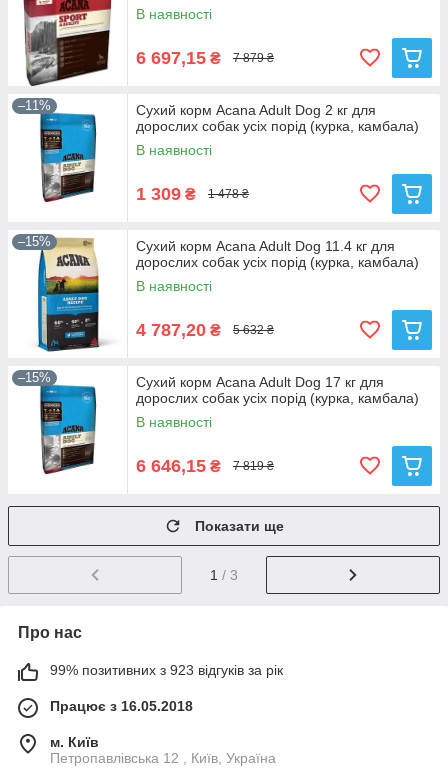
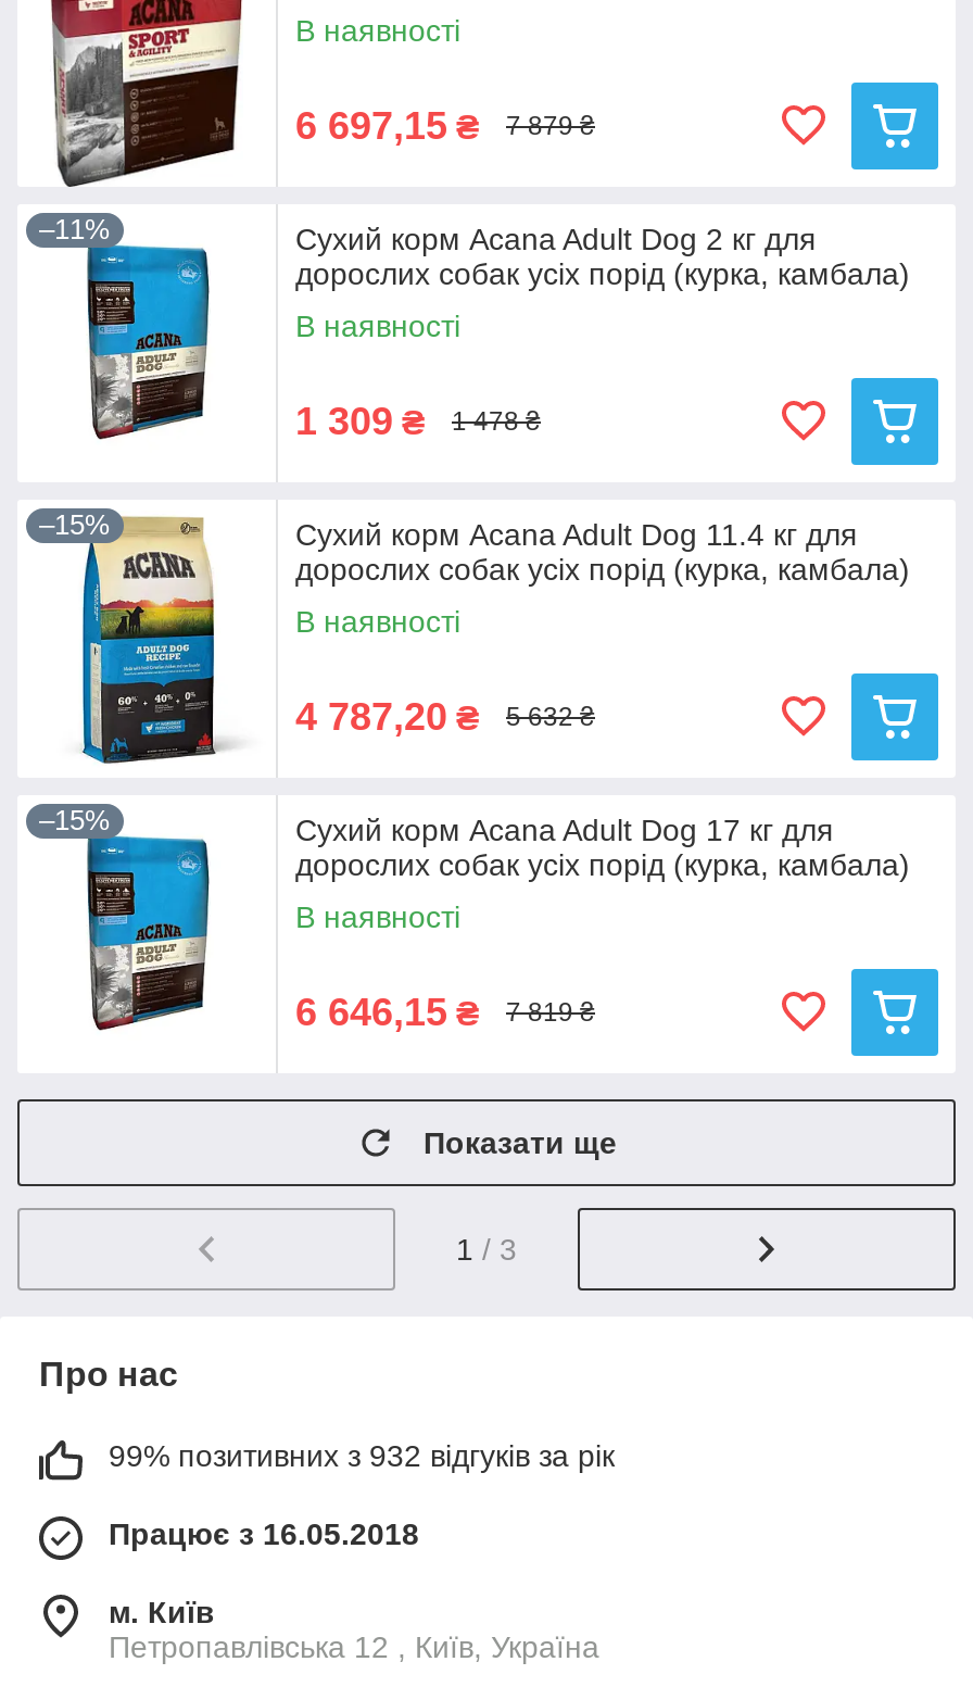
- 99% позитивних з 923 відгуків за рік
+ 99% позитивних з 932 відгуків за рік
